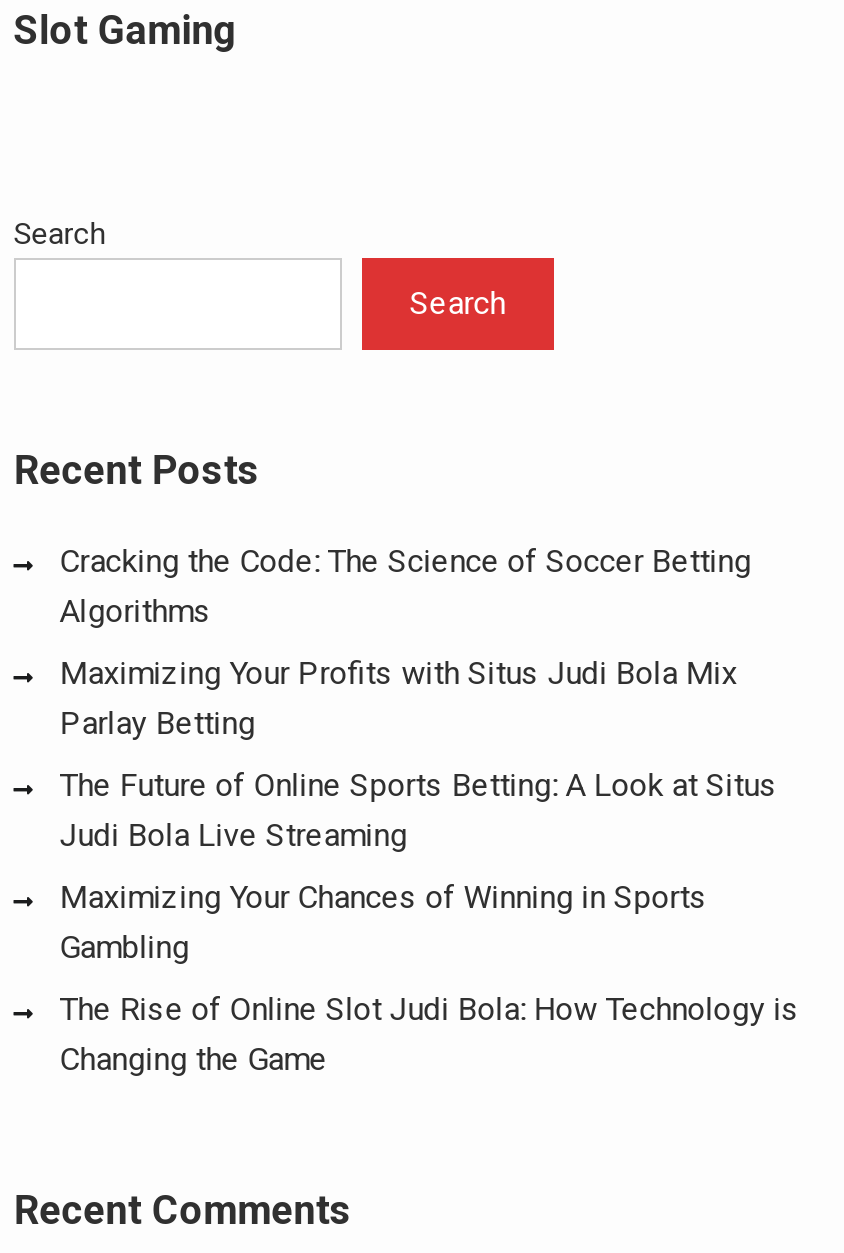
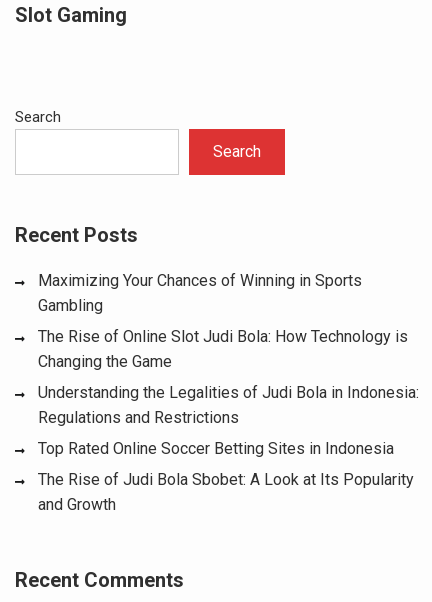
- Cracking the Code: The Science of Soccer Betting
- Algorithms
- Maximizing Your Profits with Situs Judi Bola Mix
- Parlay Betting
- The Future of Online Sports Betting: A Look at Situs
- Judi Bola Live Streaming

moved up: Maximizing Your Chances of Winning in Sports | Gambling | The Rise of Online Slot Judi Bola: How Technology is | Changing the Game

+ Understanding the Legalities of Judi Bola in Indonesia:
+ Regulations and Restrictions
+ Top Rated Online Soccer Betting Sites in Indonesia
+ The Rise of Judi Bola Sbobet: A Look at Its Popularity
+ and Growth
